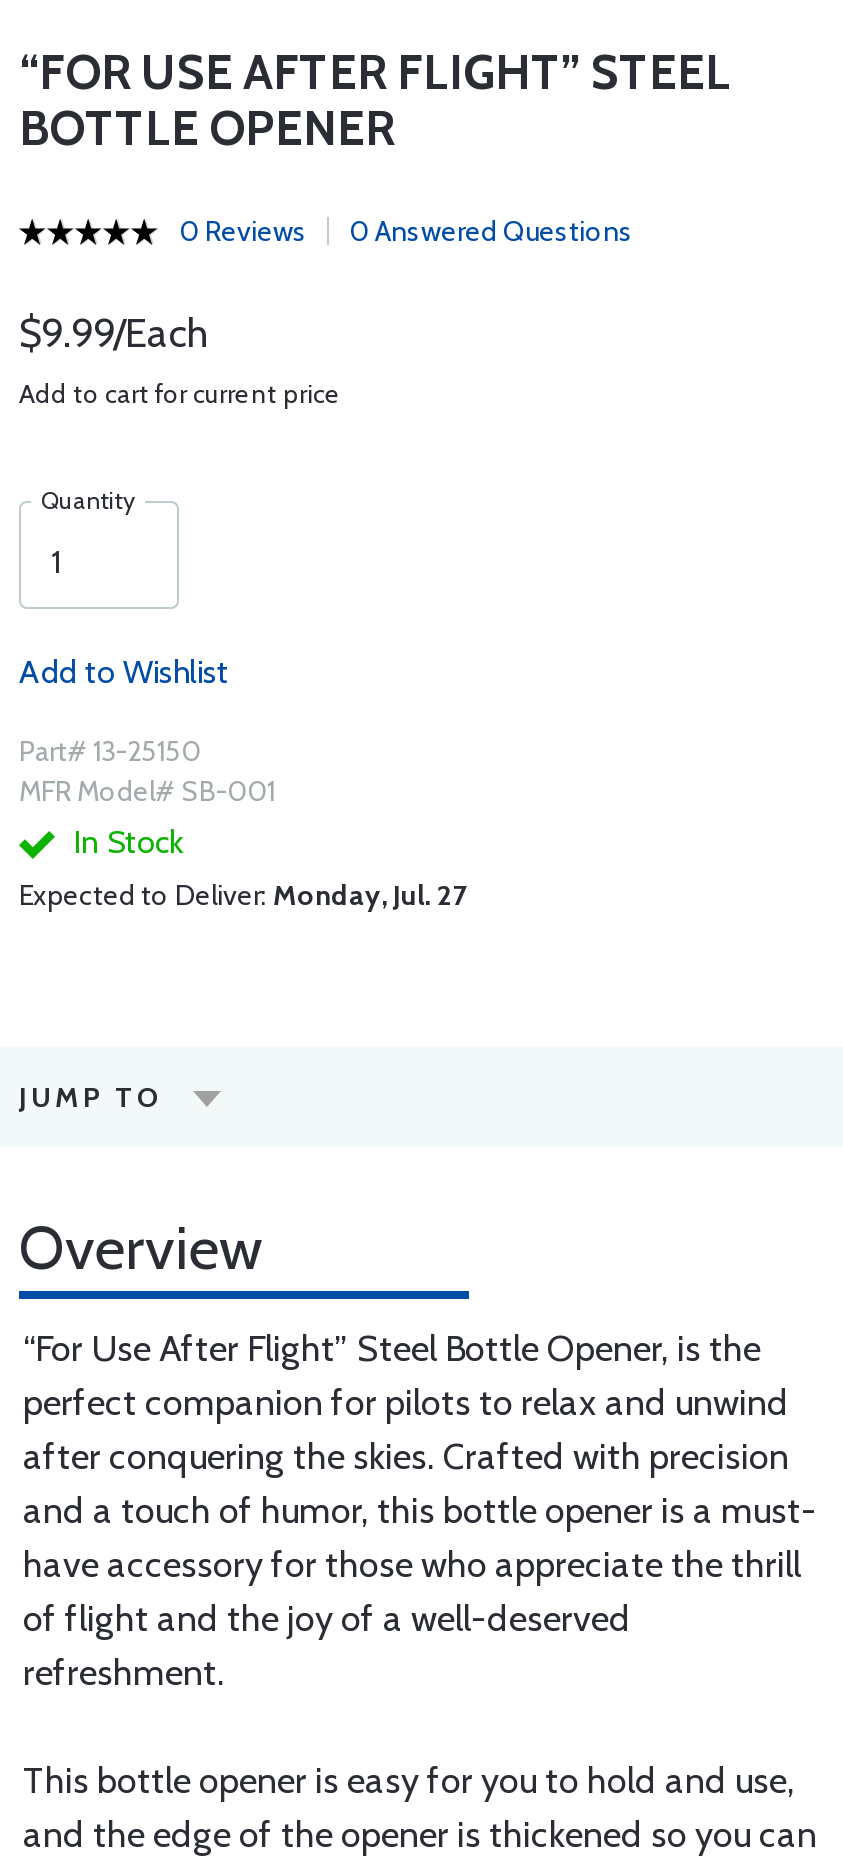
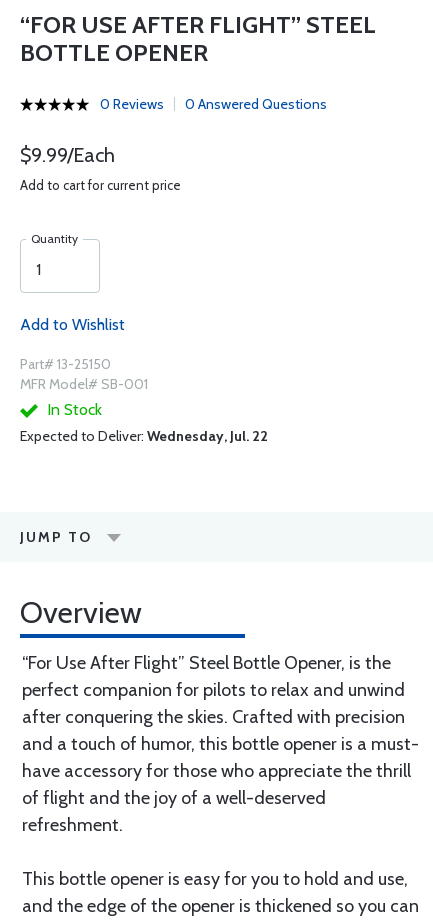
- Expected to Deliver: Monday, Jul. 27
+ Expected to Deliver: Wednesday, Jul. 22
